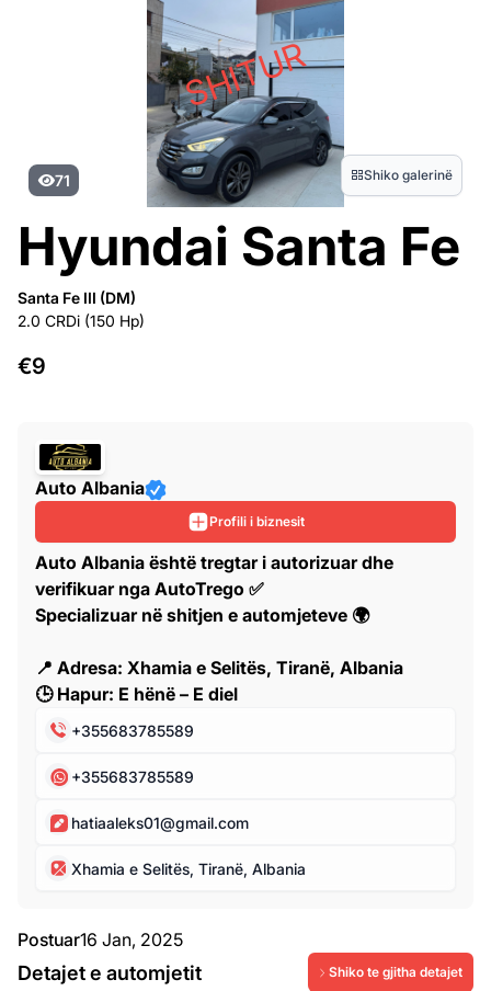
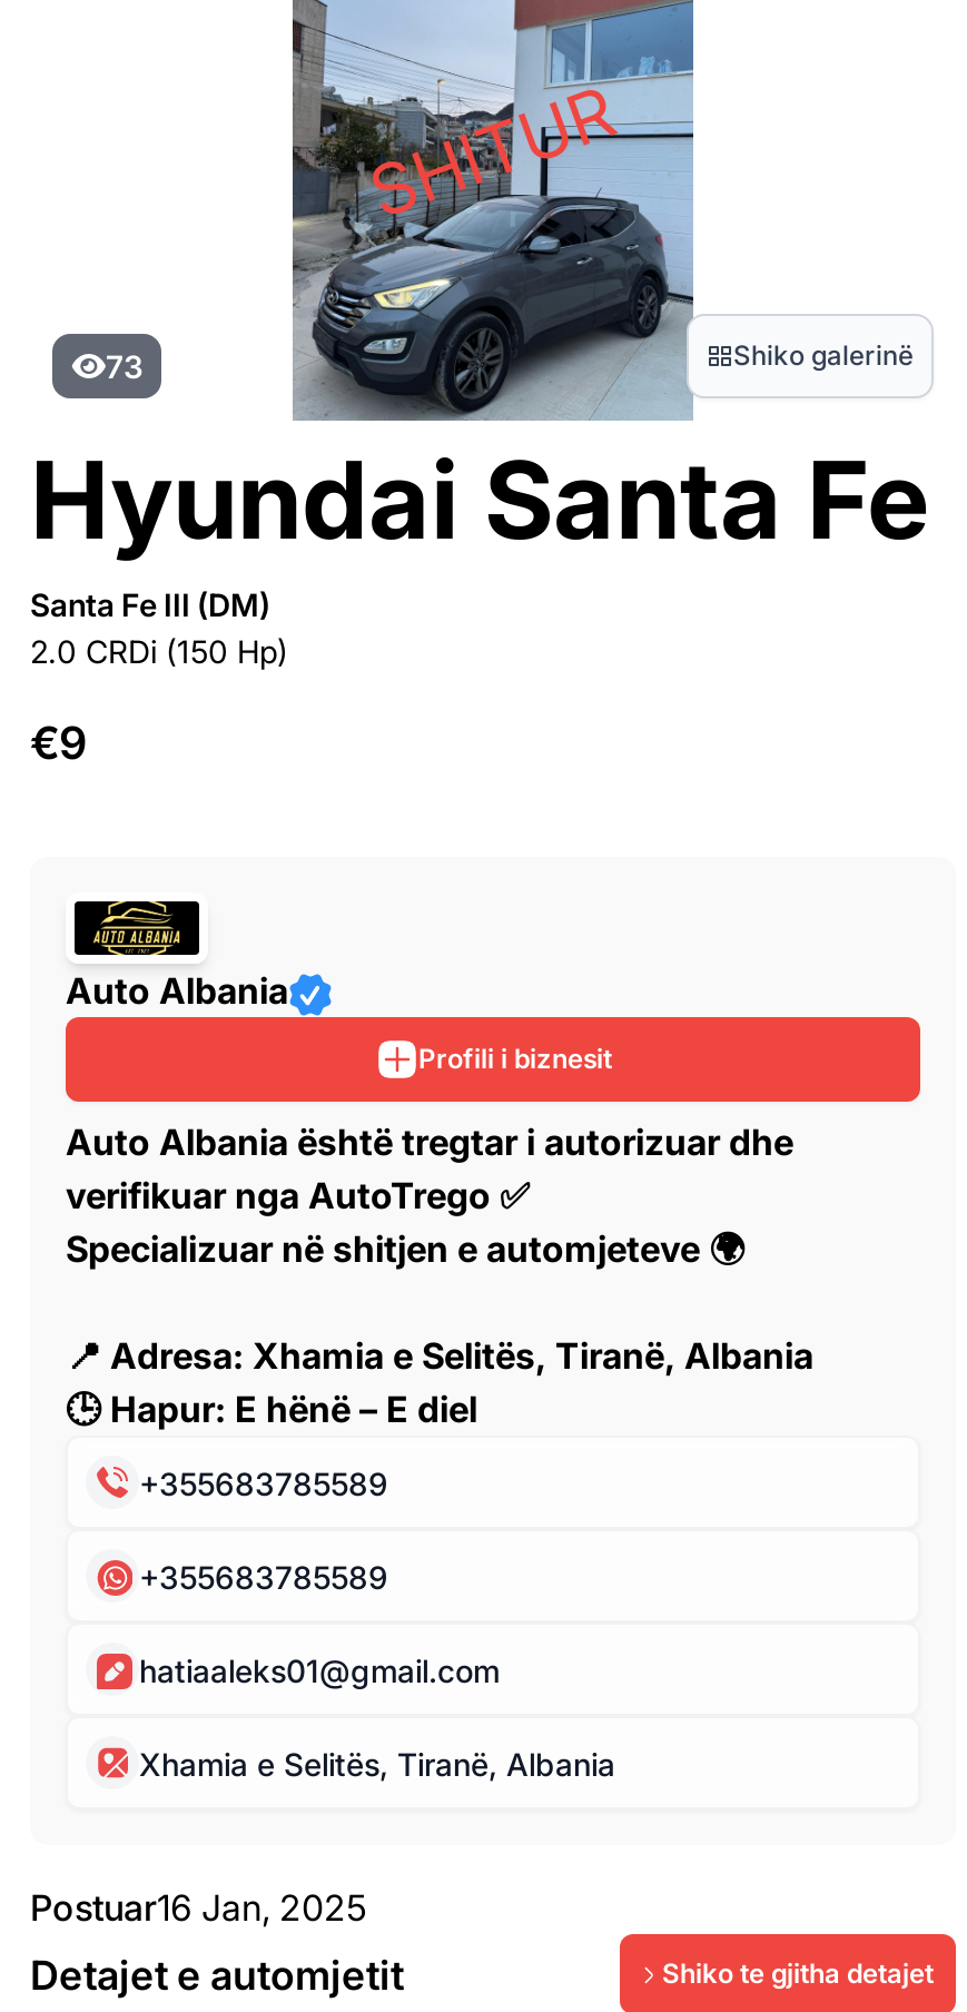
- 71
+ 73
